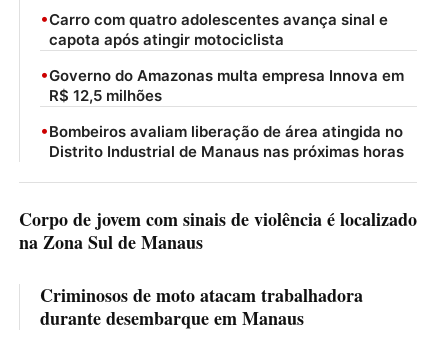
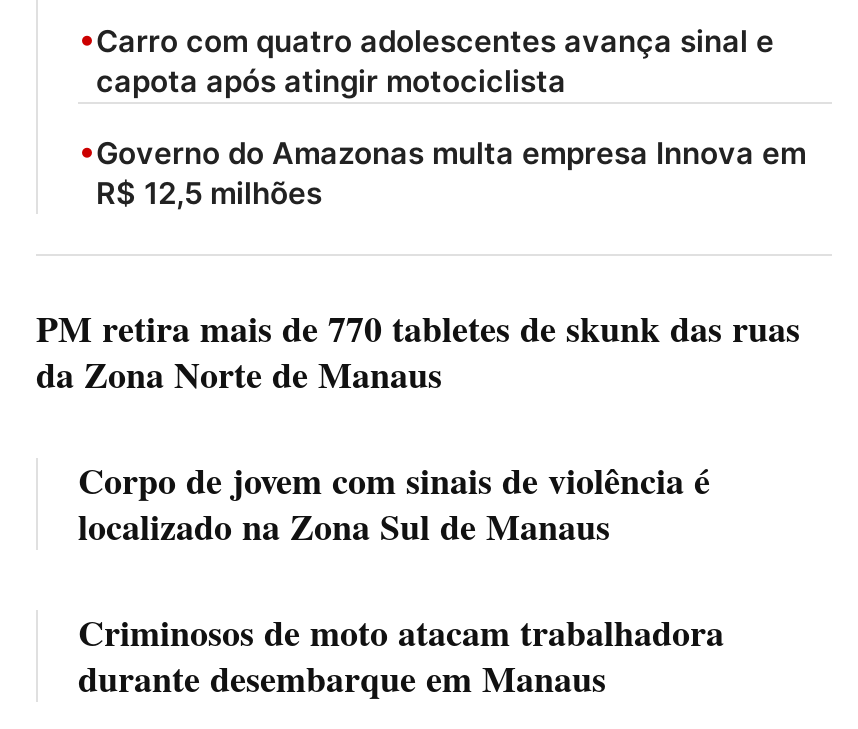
- •Bombeiros avaliam liberação de área atingida no
- Distrito Industrial de Manaus nas próximas horas
+ PM retira mais de 770 tabletes de skunk das ruas
+ da Zona Norte de Manaus
